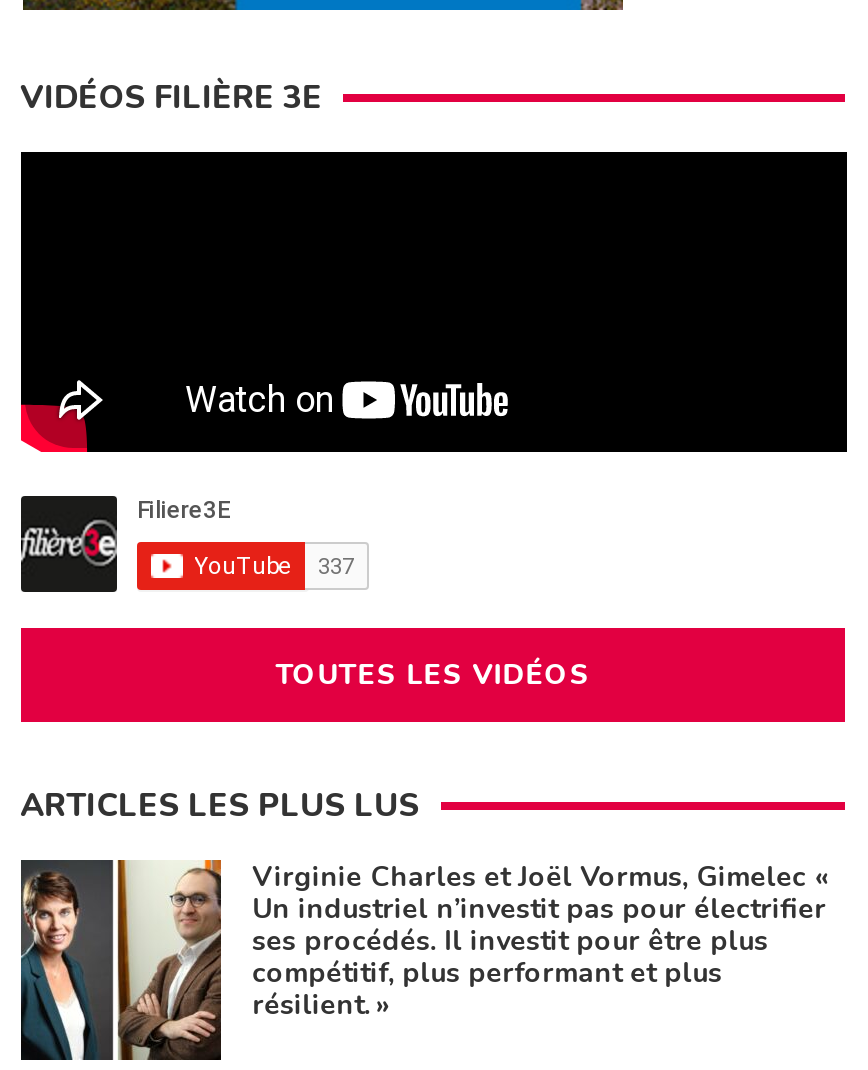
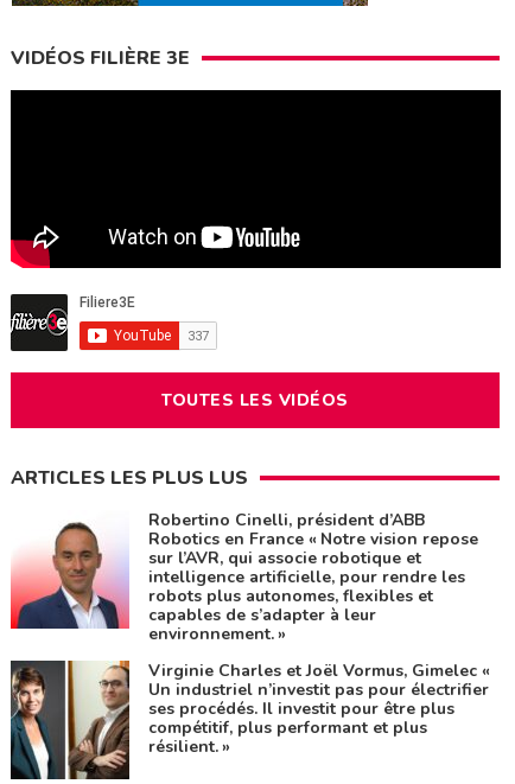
+ [image]
+ Robertino Cinelli, président d’ABB
+ Robotics en France « Notre vision repose
+ sur l’AVR, qui associe robotique et
+ intelligence artificielle, pour rendre les
+ robots plus autonomes, flexibles et
+ capables de s’adapter à leur
+ environnement. »
